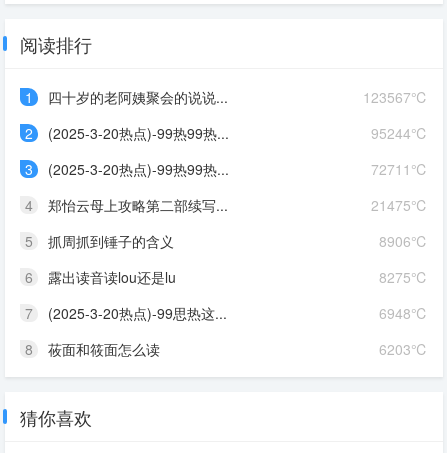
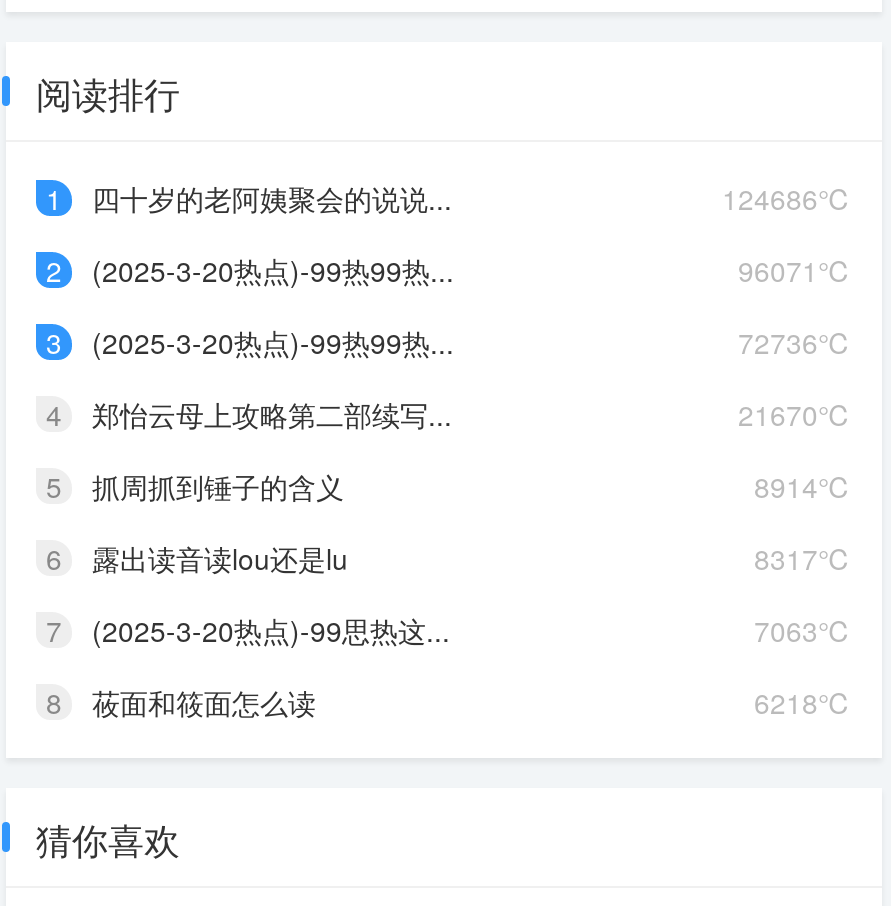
- 123567℃
+ 124686℃

- 95244℃
+ 96071℃

- 72711℃
+ 72736℃

- 21475℃
+ 21670℃

- 8906℃
+ 8914℃

- 8275℃
+ 8317℃

- 6948℃
+ 7063℃

- 6203℃
+ 6218℃
